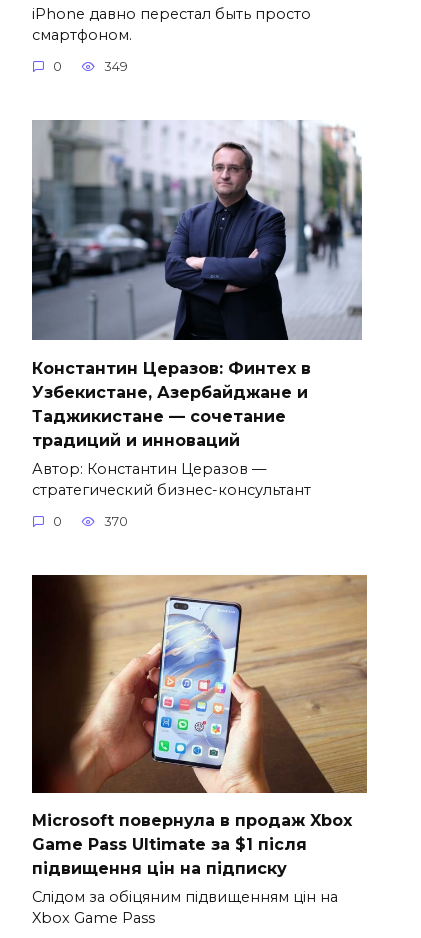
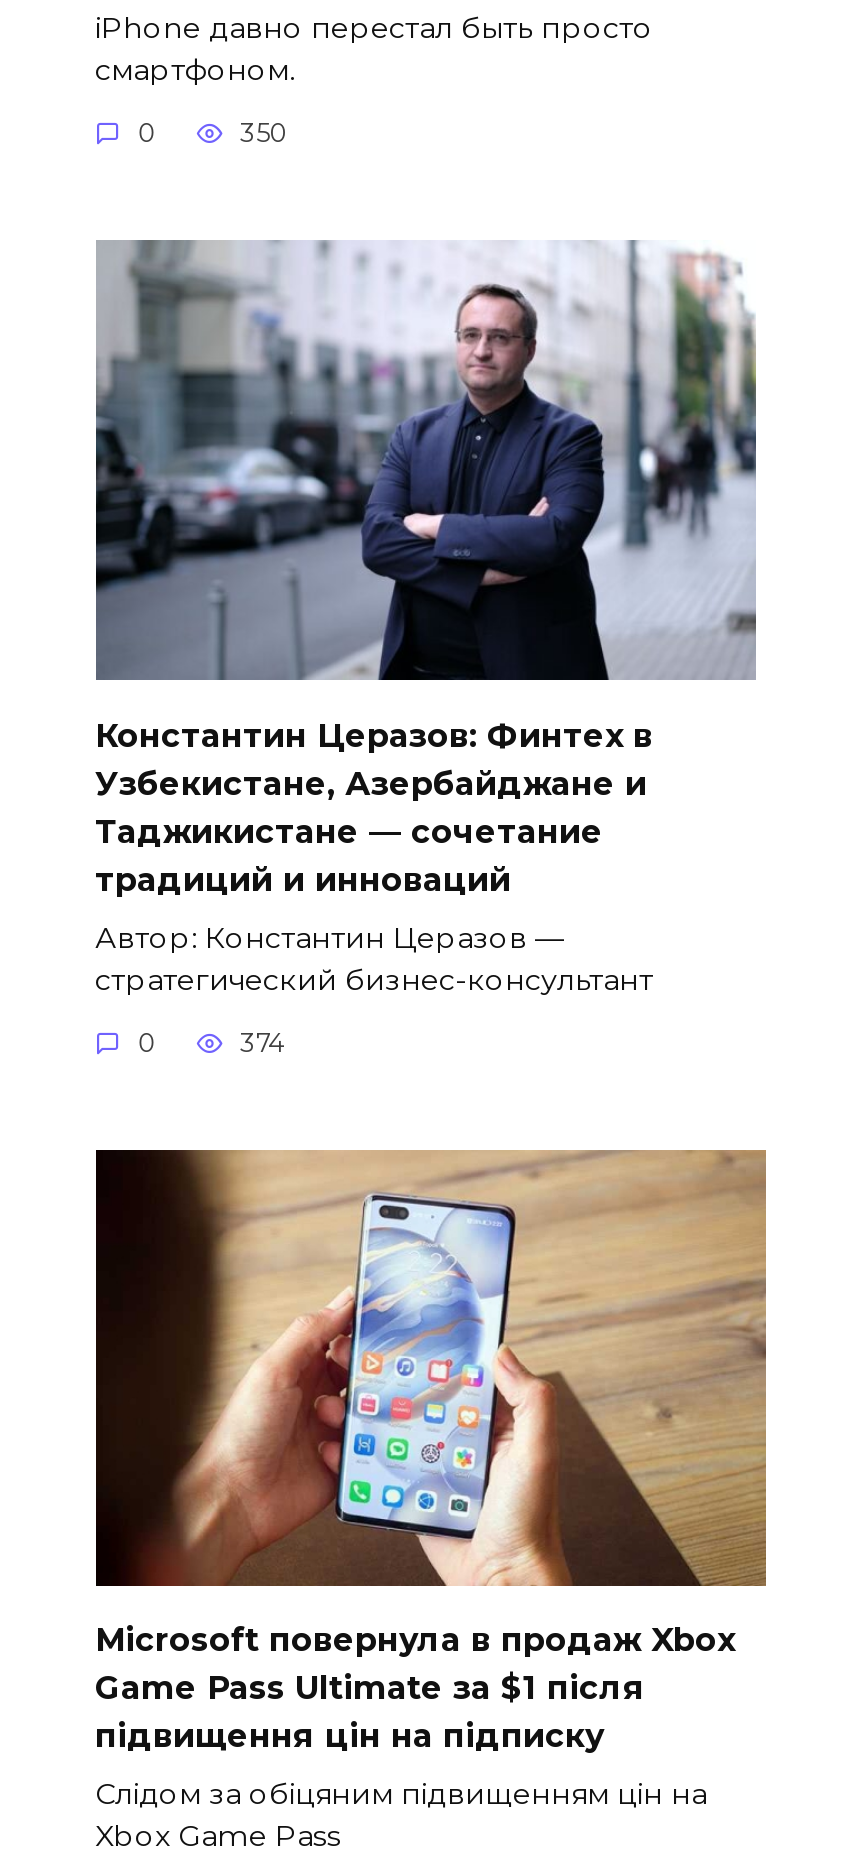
- 349
+ 350

- 370
+ 374
